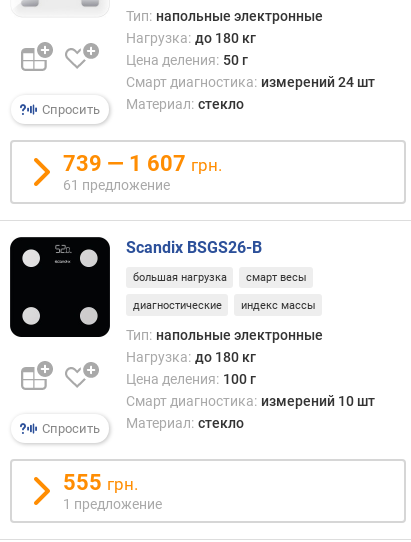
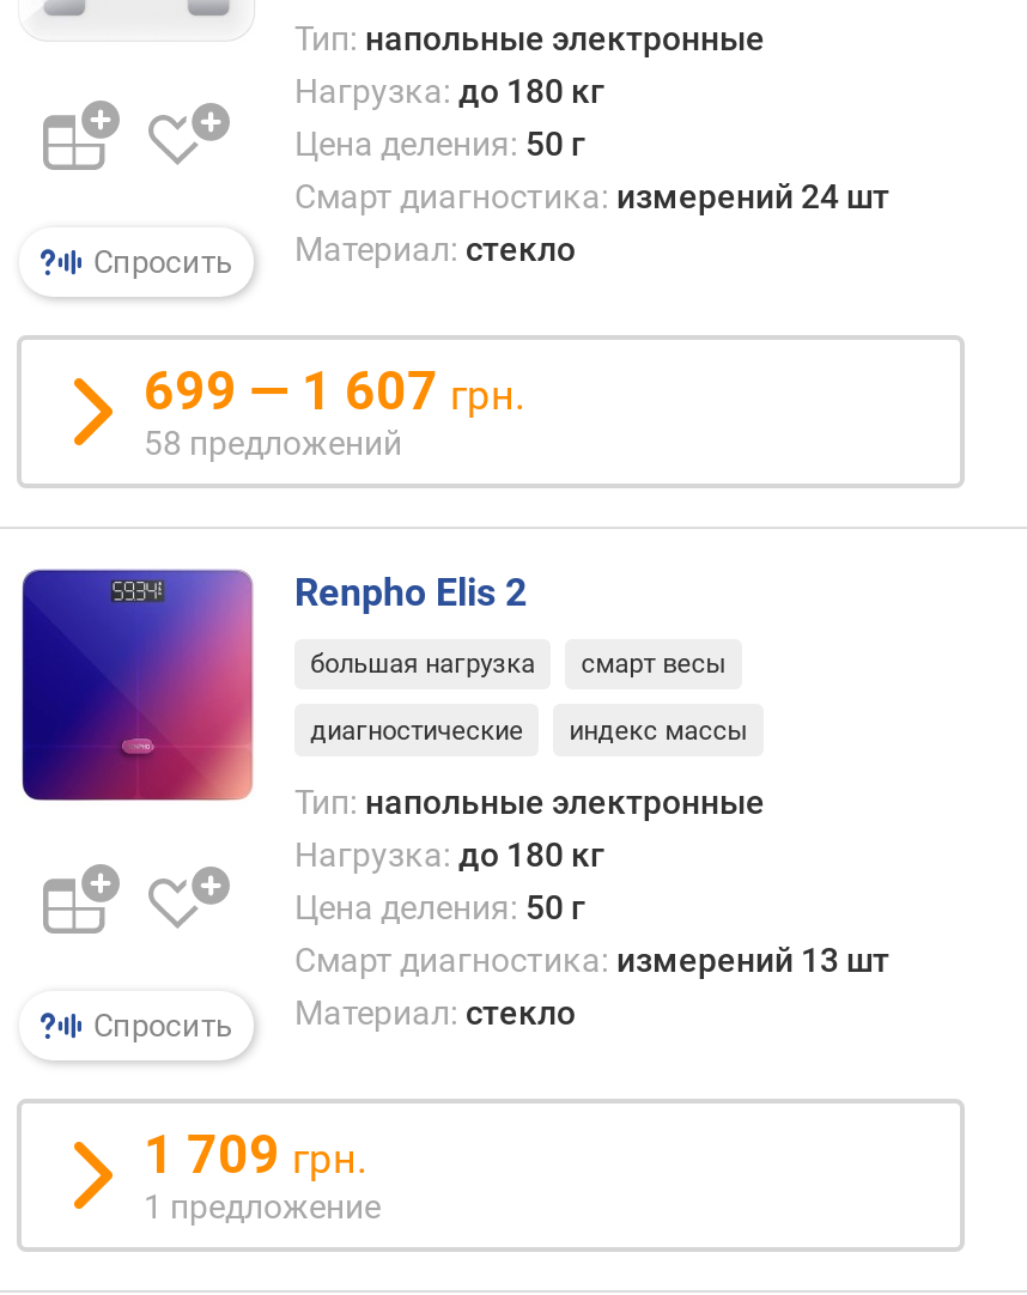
- 739 — 1 607 грн.
- 61 предложение
+ 699 — 1 607 грн.
+ 58 предложений

- [image]
- Scandix BSGS26-B
+ [image]
+ Renpho Elis 2

- Цена деления: 100 г
+ Цена деления: 50 г

- Смарт диагностика: измерений 10 шт
+ Смарт диагностика: измерений 13 шт

- 555 грн.
+ 1 709 грн.
